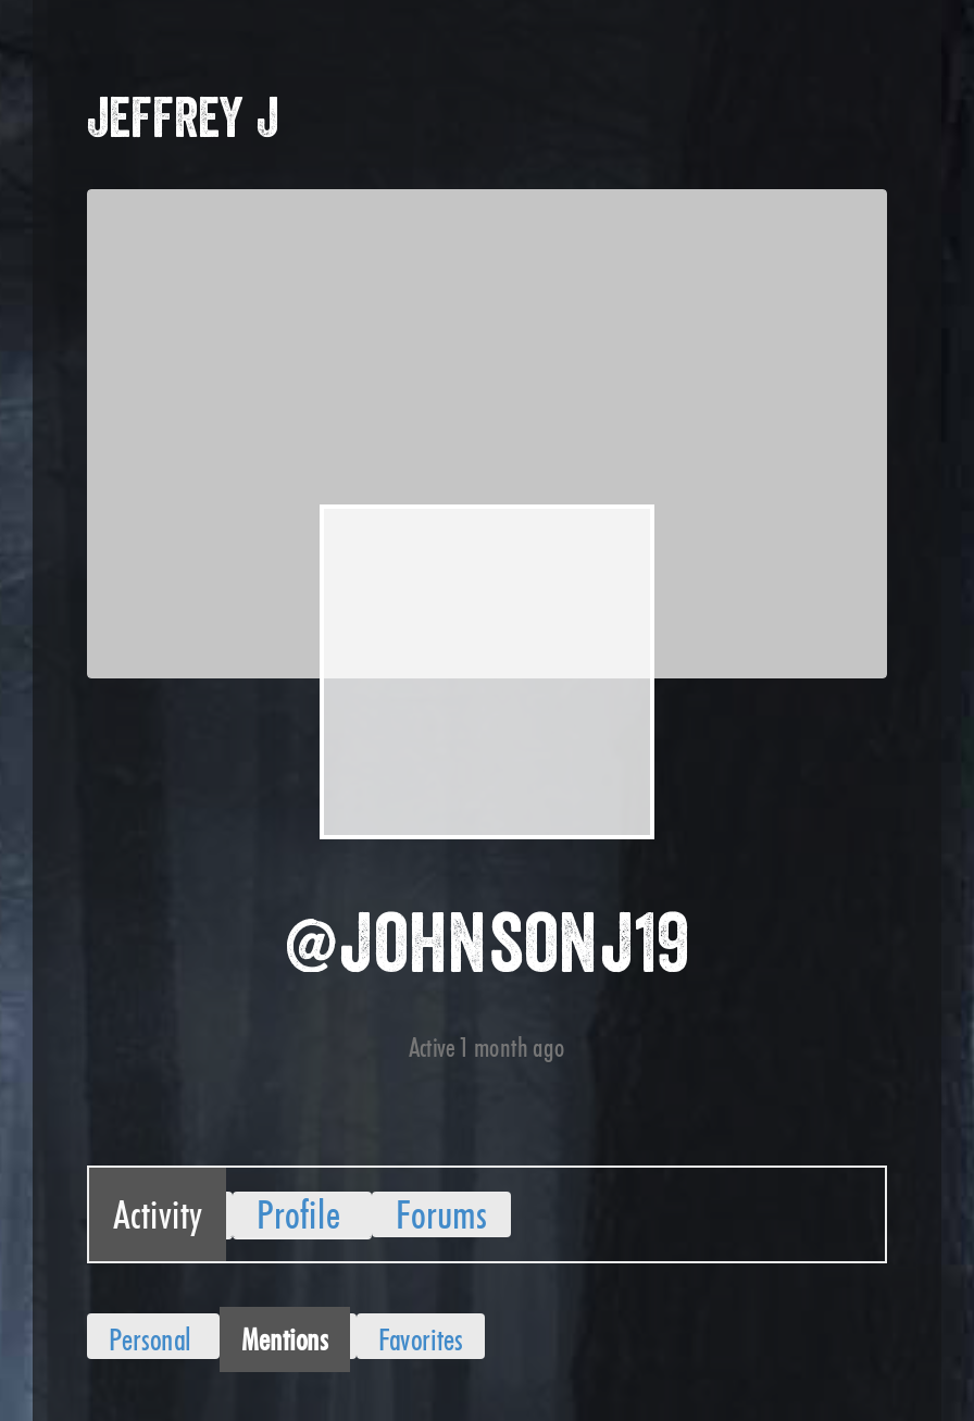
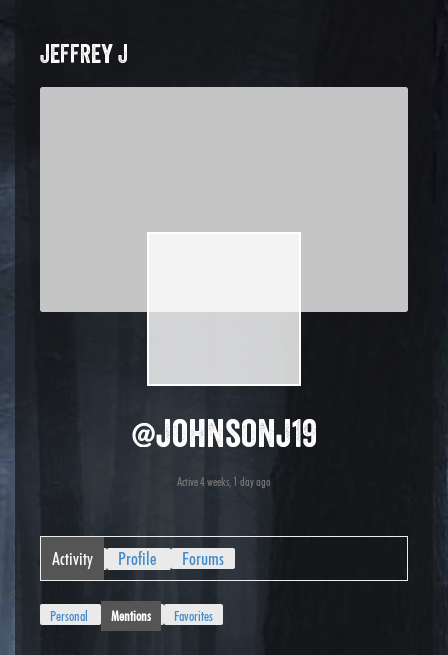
- Active 1 month ago
+ Active 4 weeks, 1 day ago
